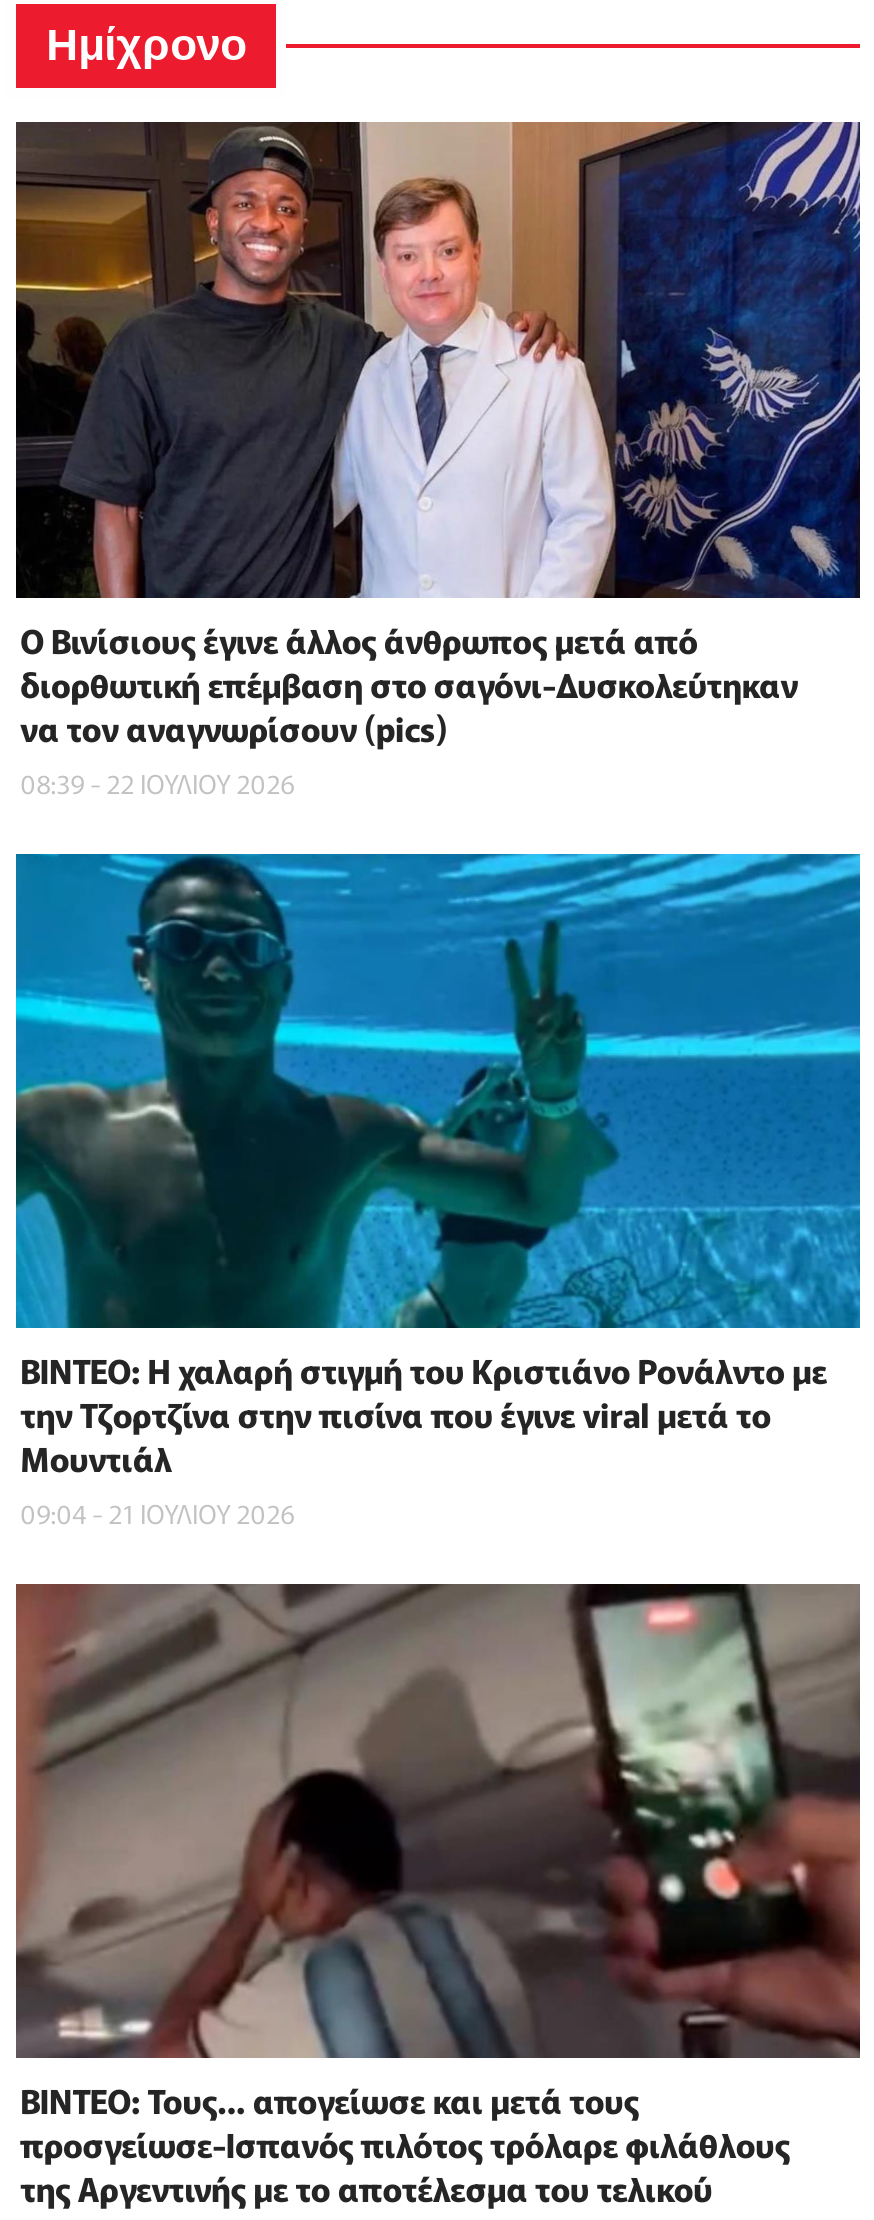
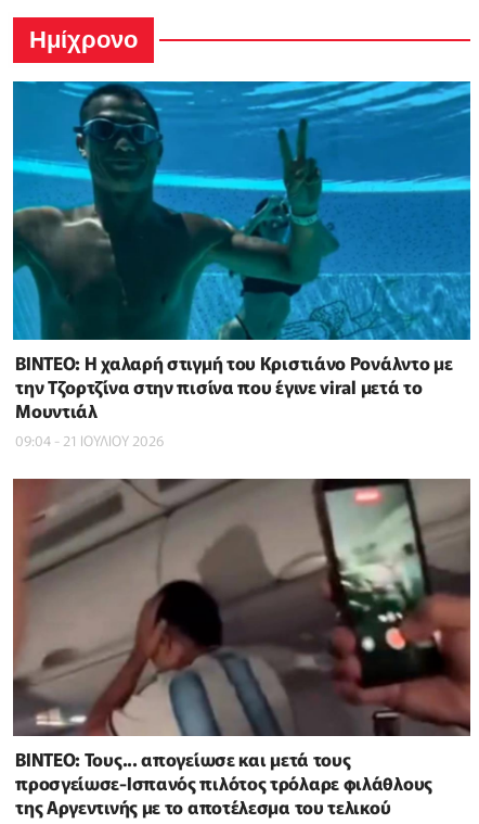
- [image]
- Ο Βινίσιους έγινε άλλος άνθρωπος μετά από
- διορθωτική επέμβαση στο σαγόνι-Δυσκολεύτηκαν
- να τον αναγνωρίσουν (pics)
- 08:39 - 22 ΙΟΥΛΙΟΥ 2026
